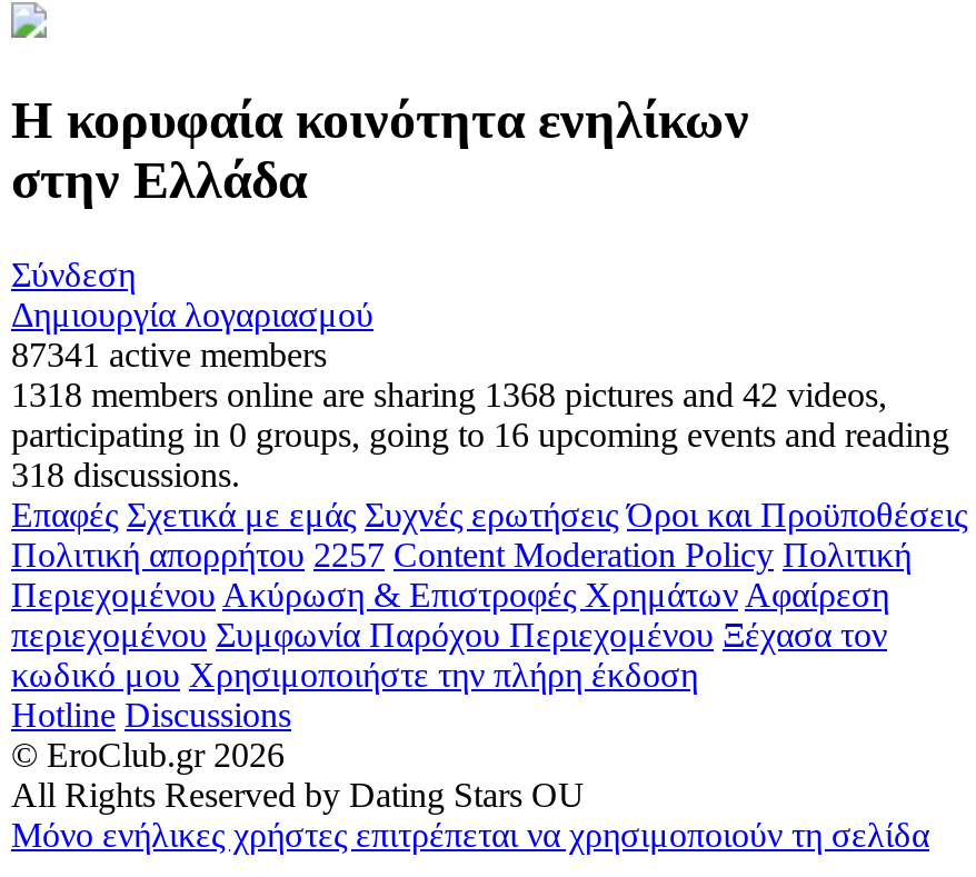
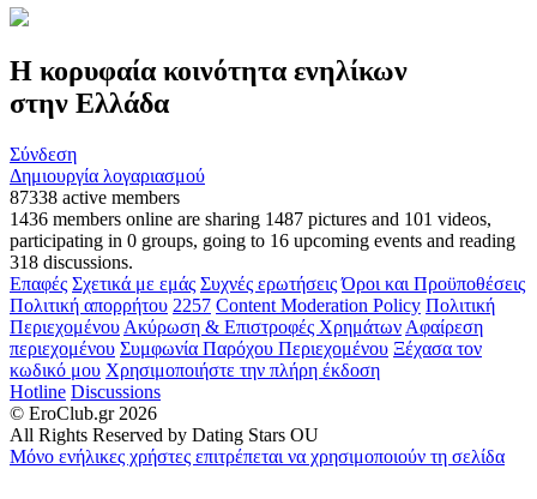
- 87341 active members
+ 87338 active members

- 1318 members online are sharing 1368 pictures and 42 videos,
+ 1436 members online are sharing 1487 pictures and 101 videos,
